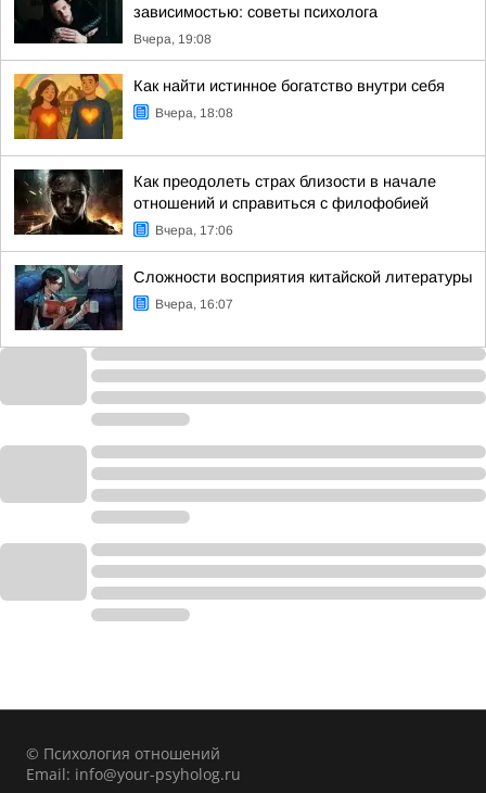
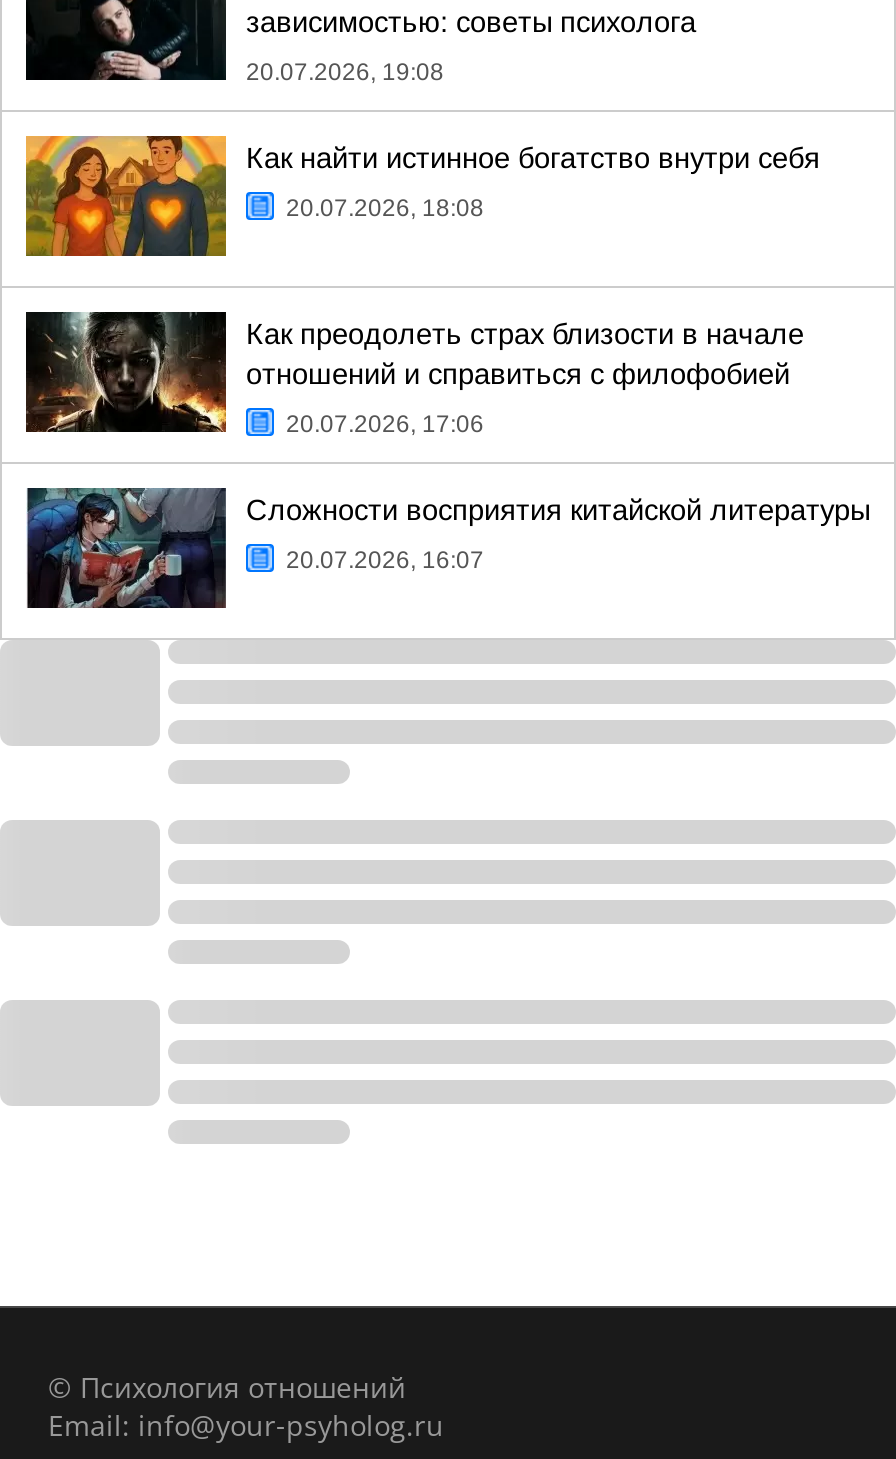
- Вчера, 19:08
+ 20.07.2026, 19:08

- Вчера, 18:08
+ 20.07.2026, 18:08

- Вчера, 17:06
+ 20.07.2026, 17:06

- Вчера, 16:07
+ 20.07.2026, 16:07
